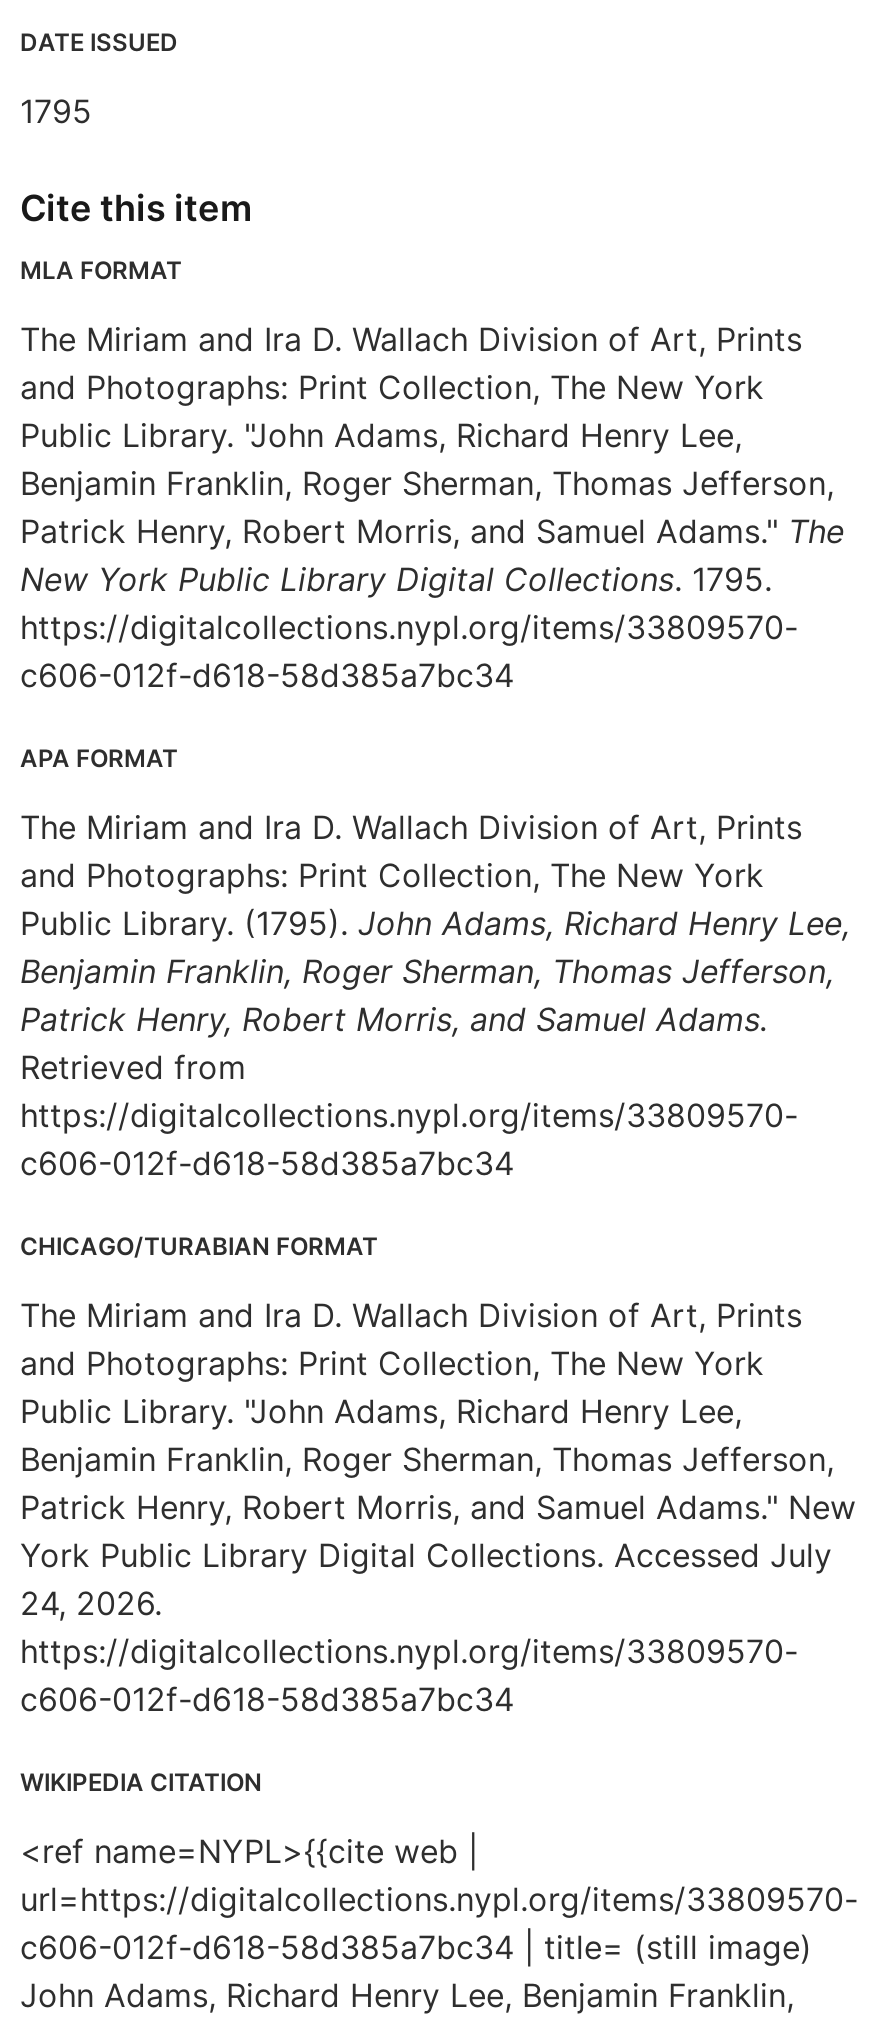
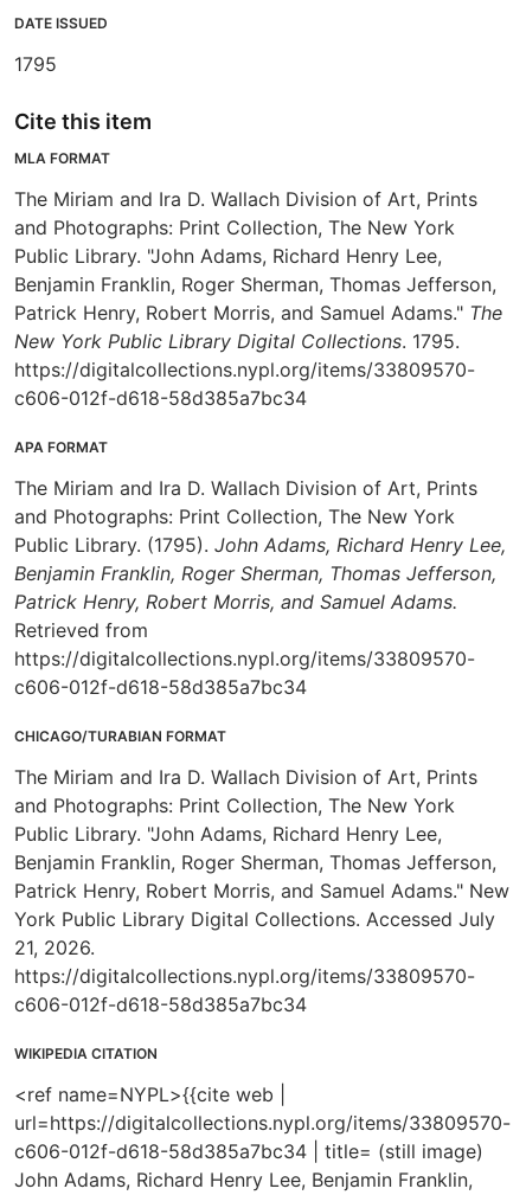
- 24, 2026.
+ 21, 2026.
